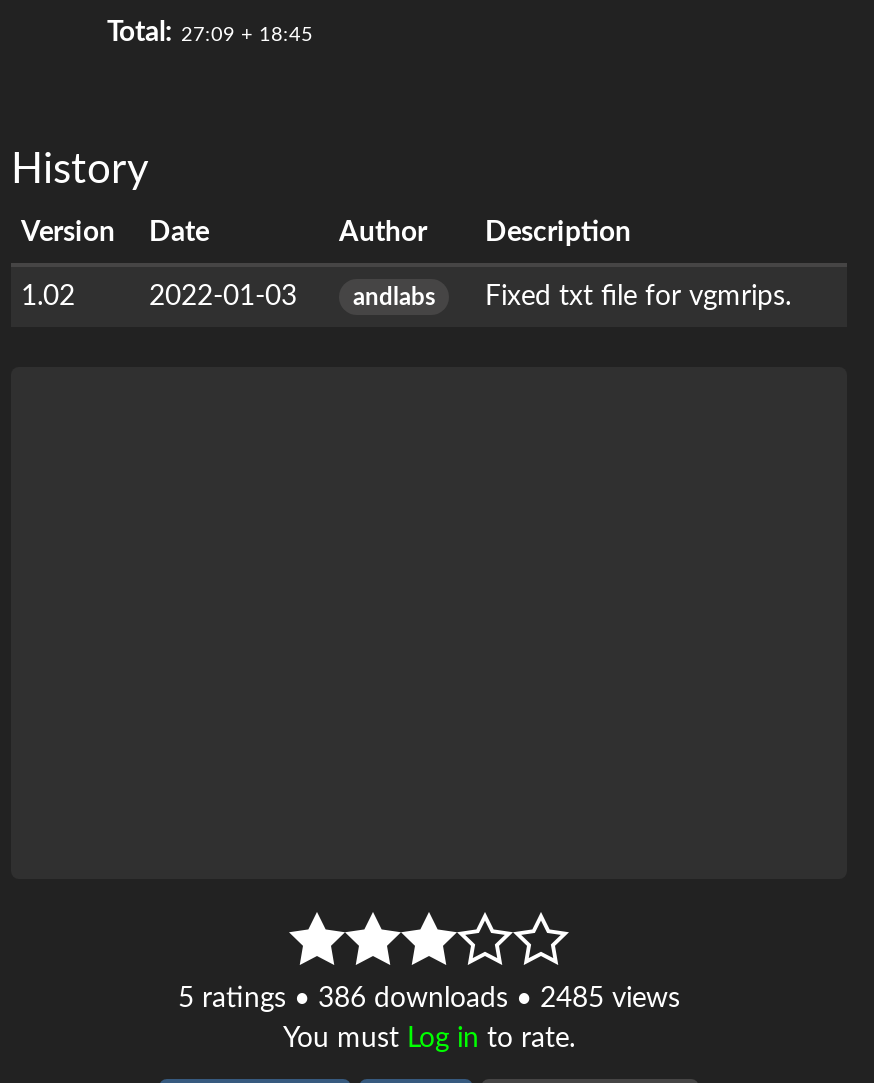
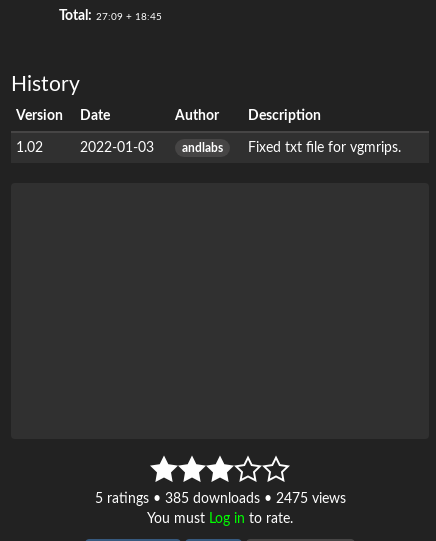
- 5 ratings • 386 downloads • 2485 views
+ 5 ratings • 385 downloads • 2475 views
